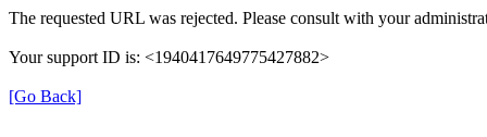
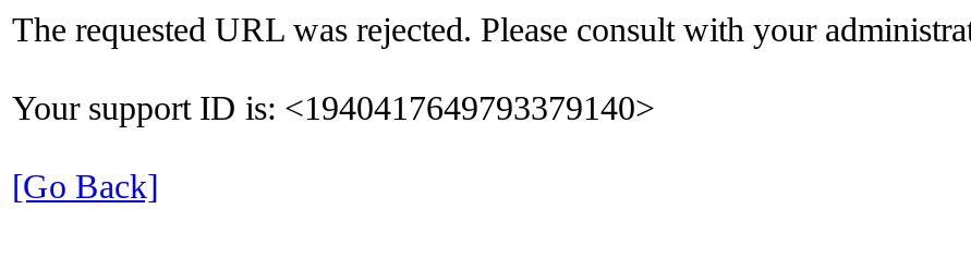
- Your support ID is: <1940417649775427882>
+ Your support ID is: <1940417649793379140>
